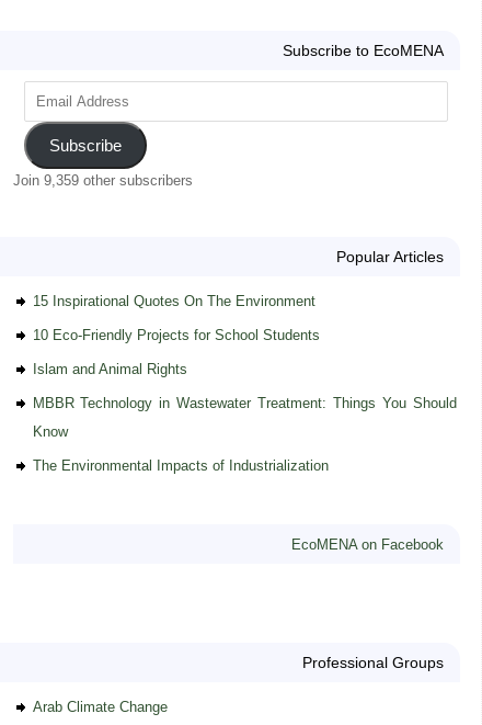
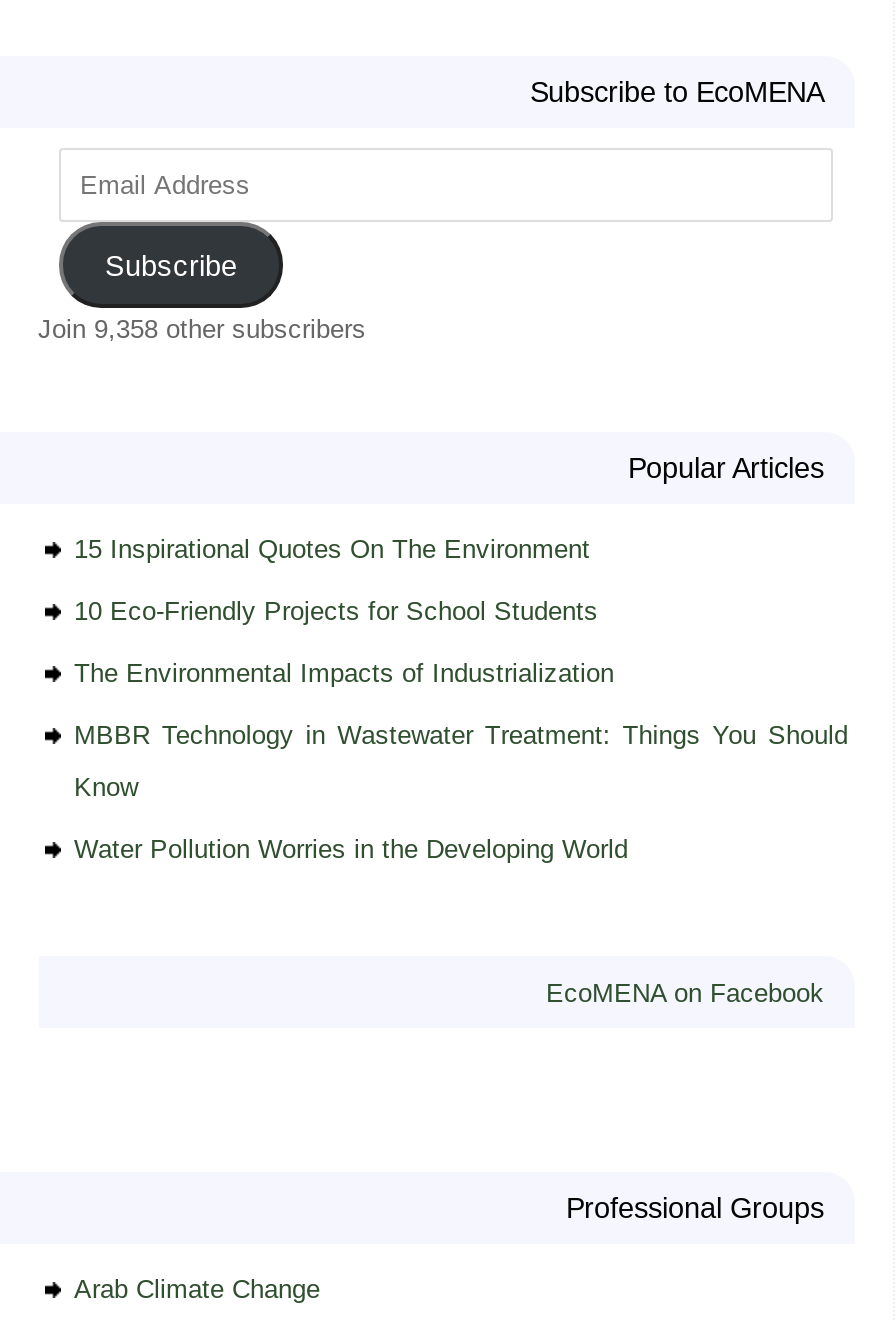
- Join 9,359 other subscribers
+ Join 9,358 other subscribers

- Islam and Animal Rights

+ Water Pollution Worries in the Developing World

moved up: The Environmental Impacts of Industrialization
